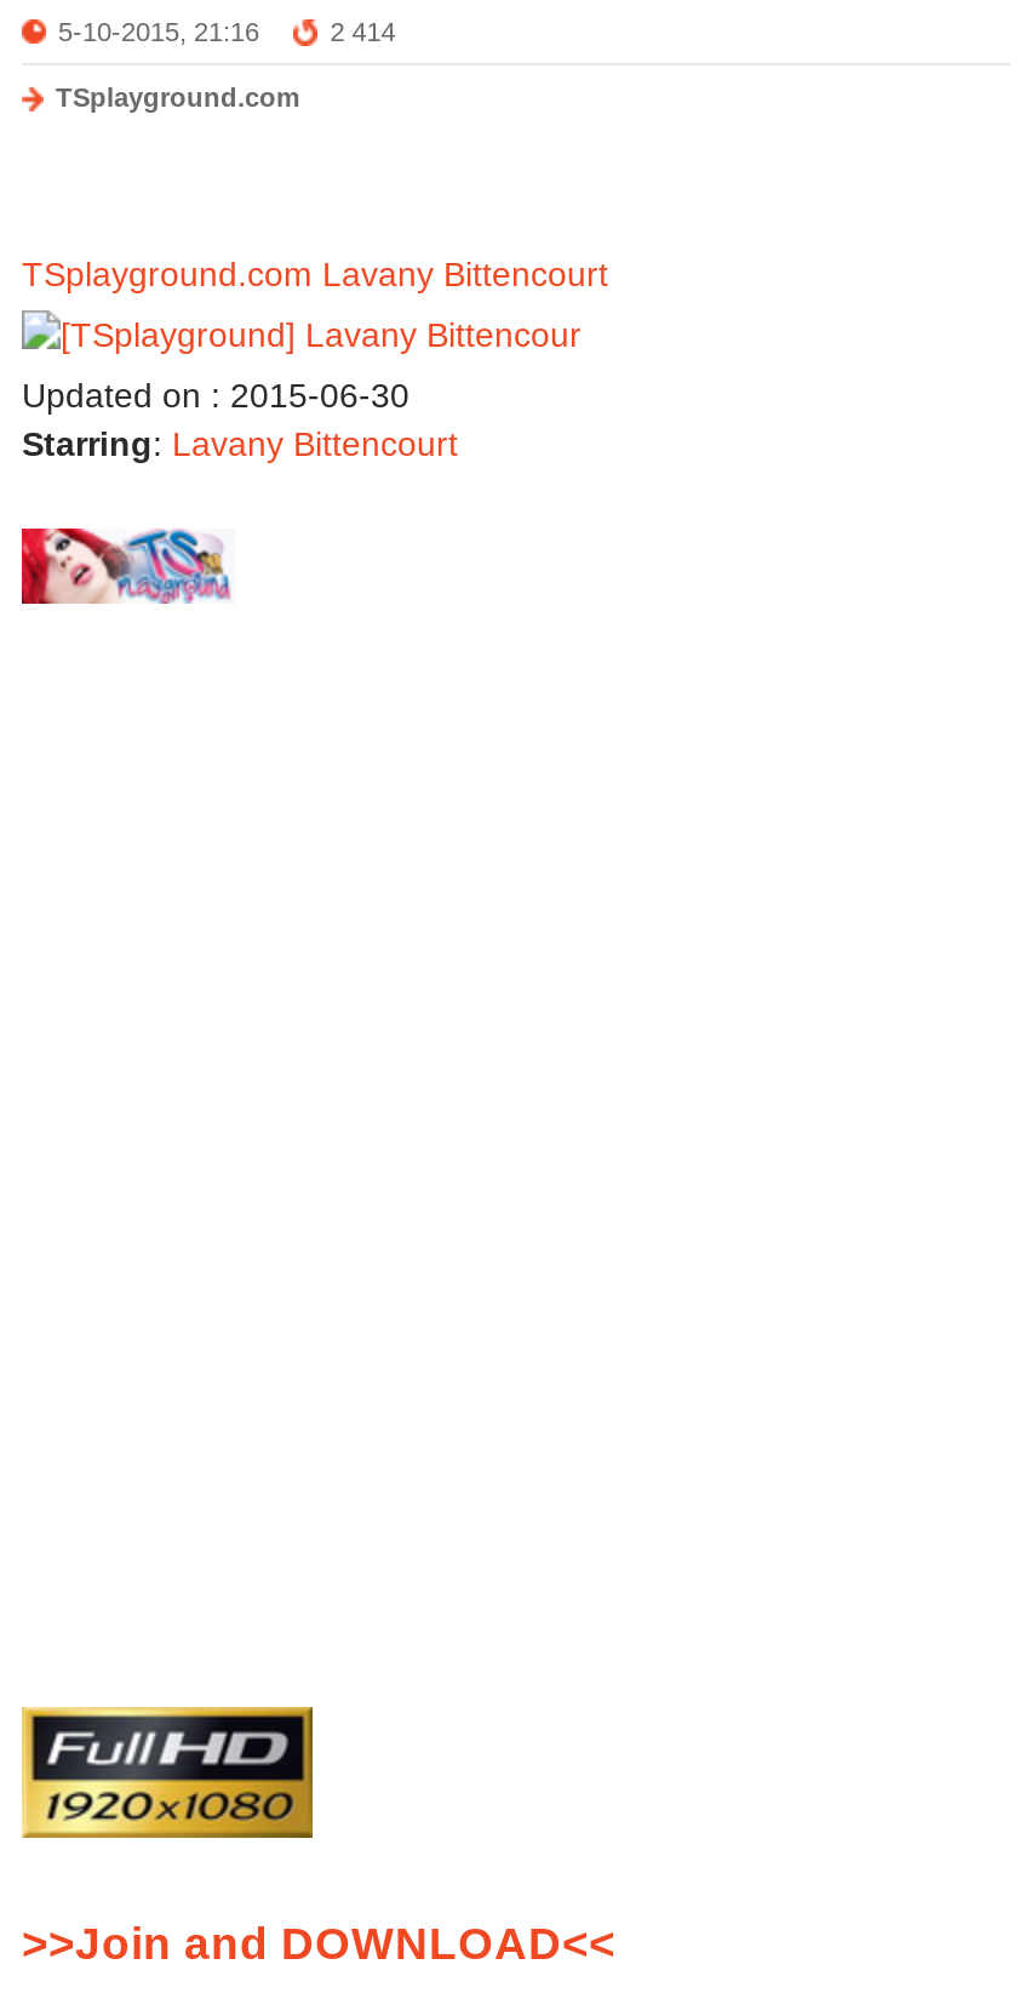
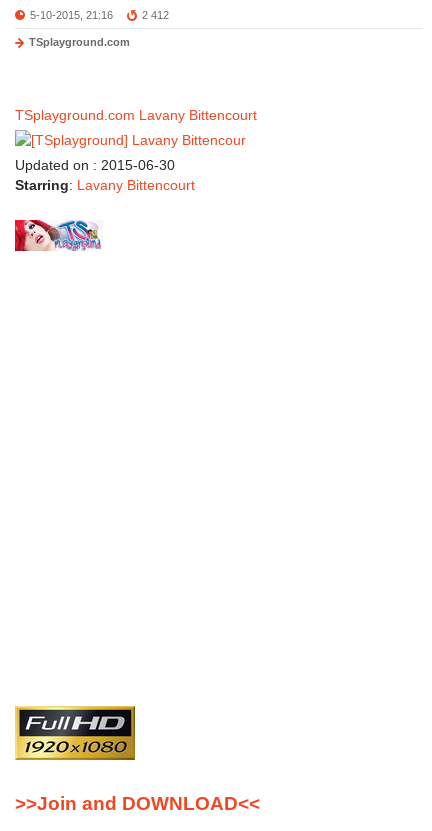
- 2 414
+ 2 412
